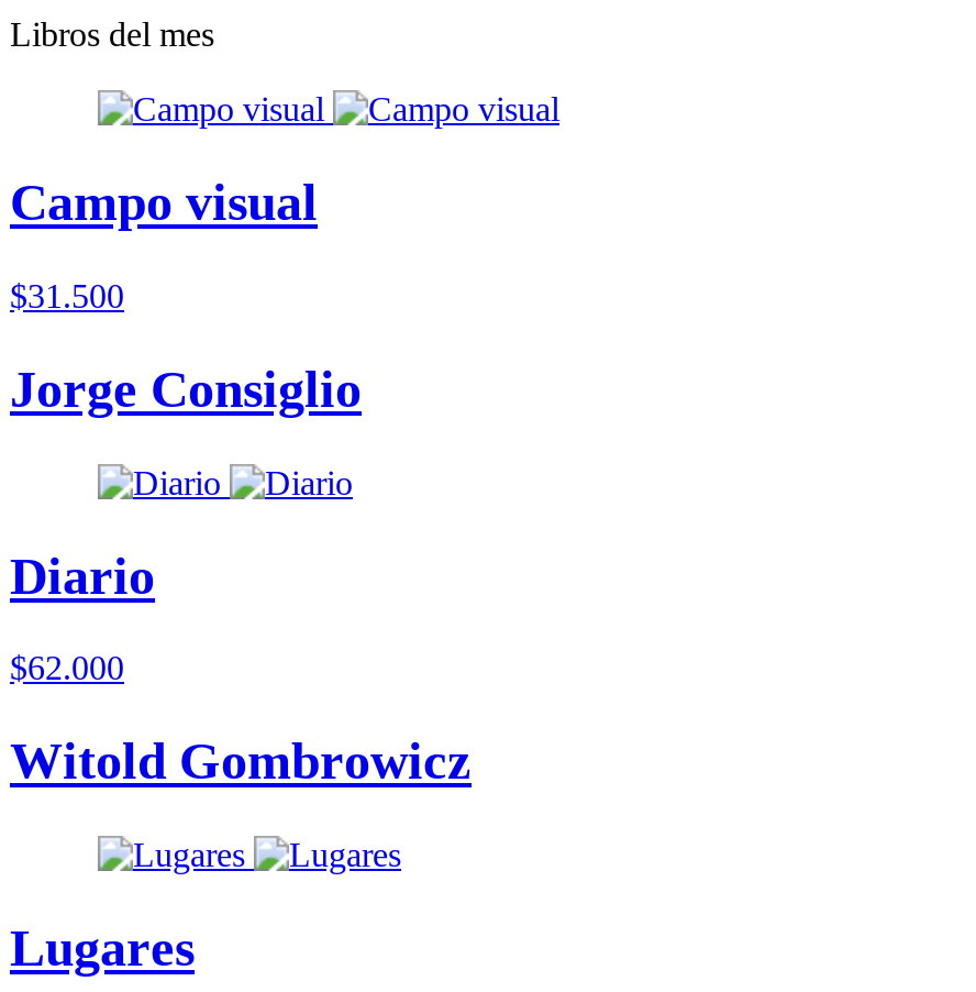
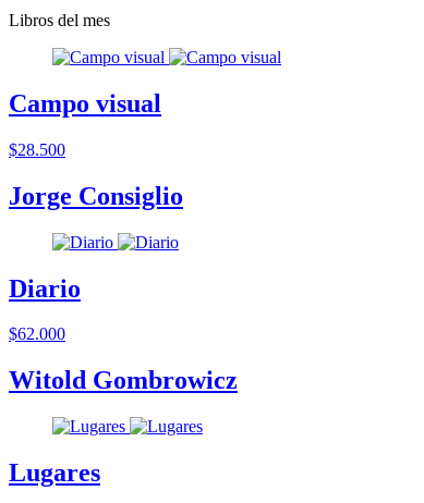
- $31.500
+ $28.500
